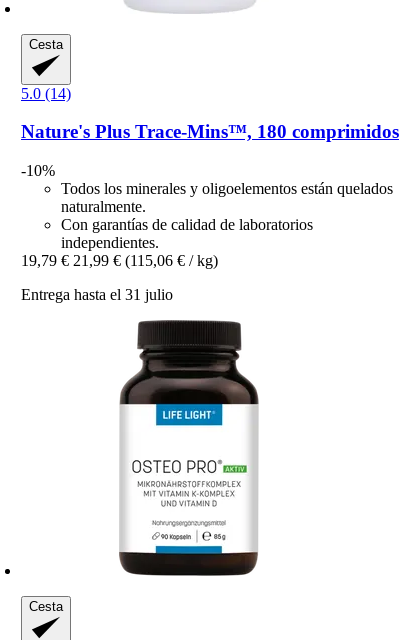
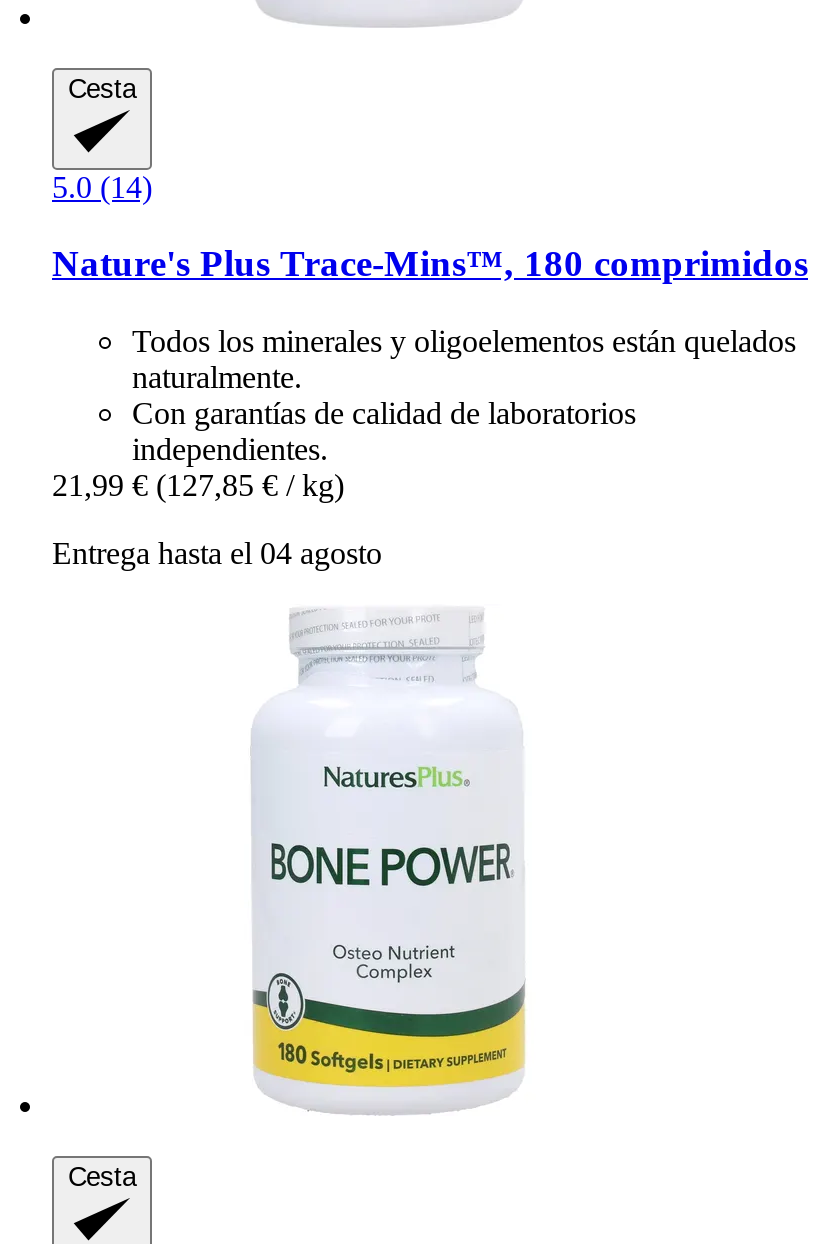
- -10%

- 19,79 € 21,99 € (115,06 € / kg)
+ 21,99 € (127,85 € / kg)

- Entrega hasta el 31 julio
+ Entrega hasta el 04 agosto

- [image]
+ [image]
